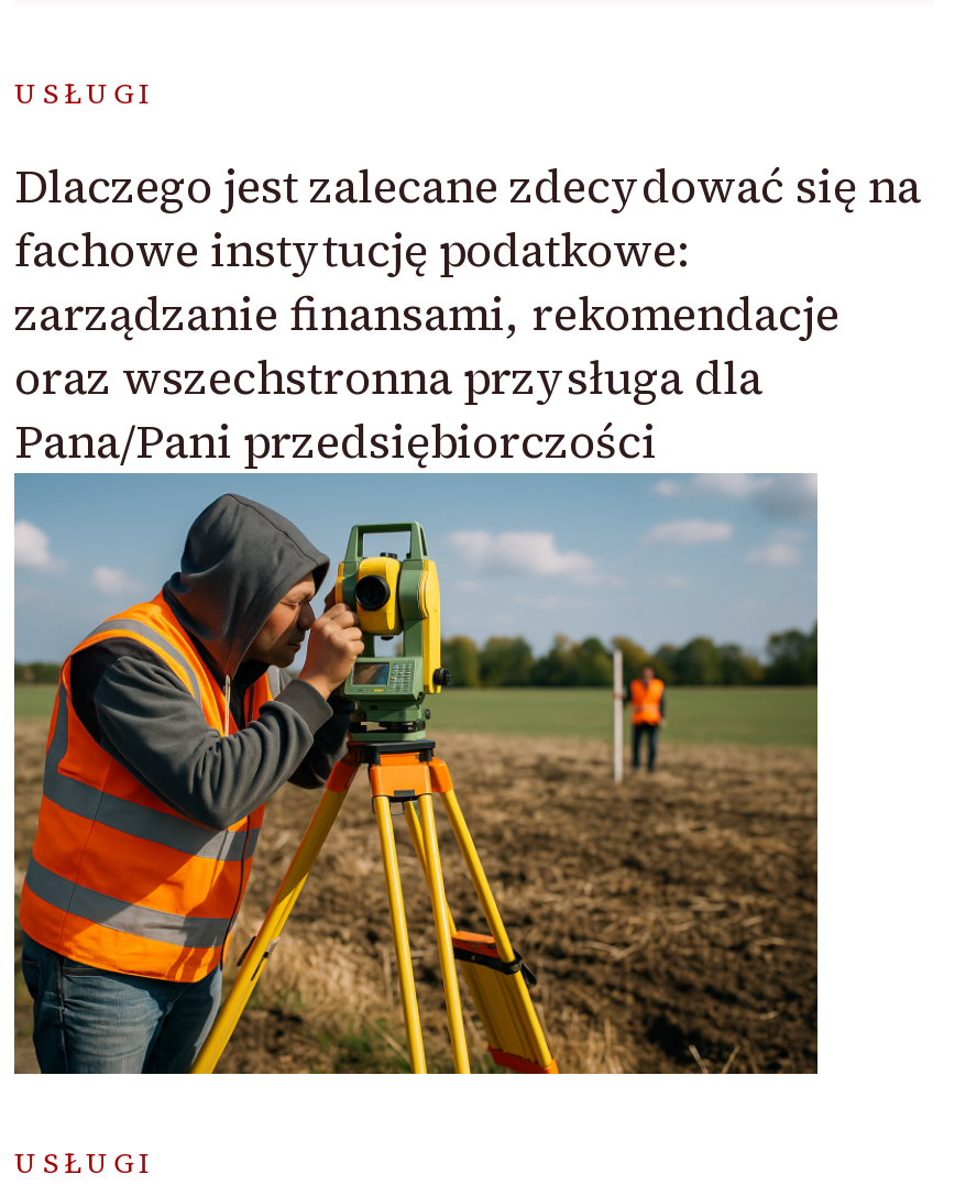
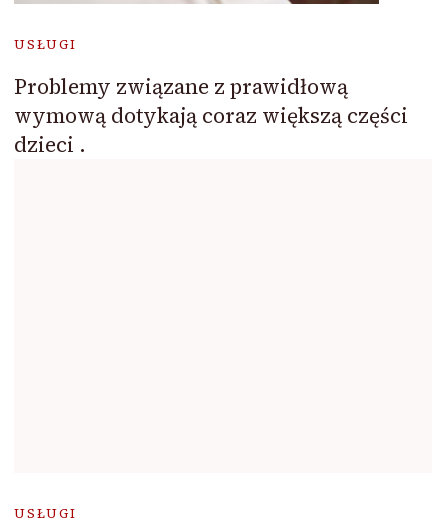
- Dlaczego jest zalecane zdecydować się na
- fachowe instytucję podatkowe:
- zarządzanie finansami, rekomendacje
- oraz wszechstronna przysługa dla
- Pana/Pani przedsiębiorczości
+ Problemy związane z prawidłową
+ wymową dotykają coraz większą części
+ dzieci .

- [image]
